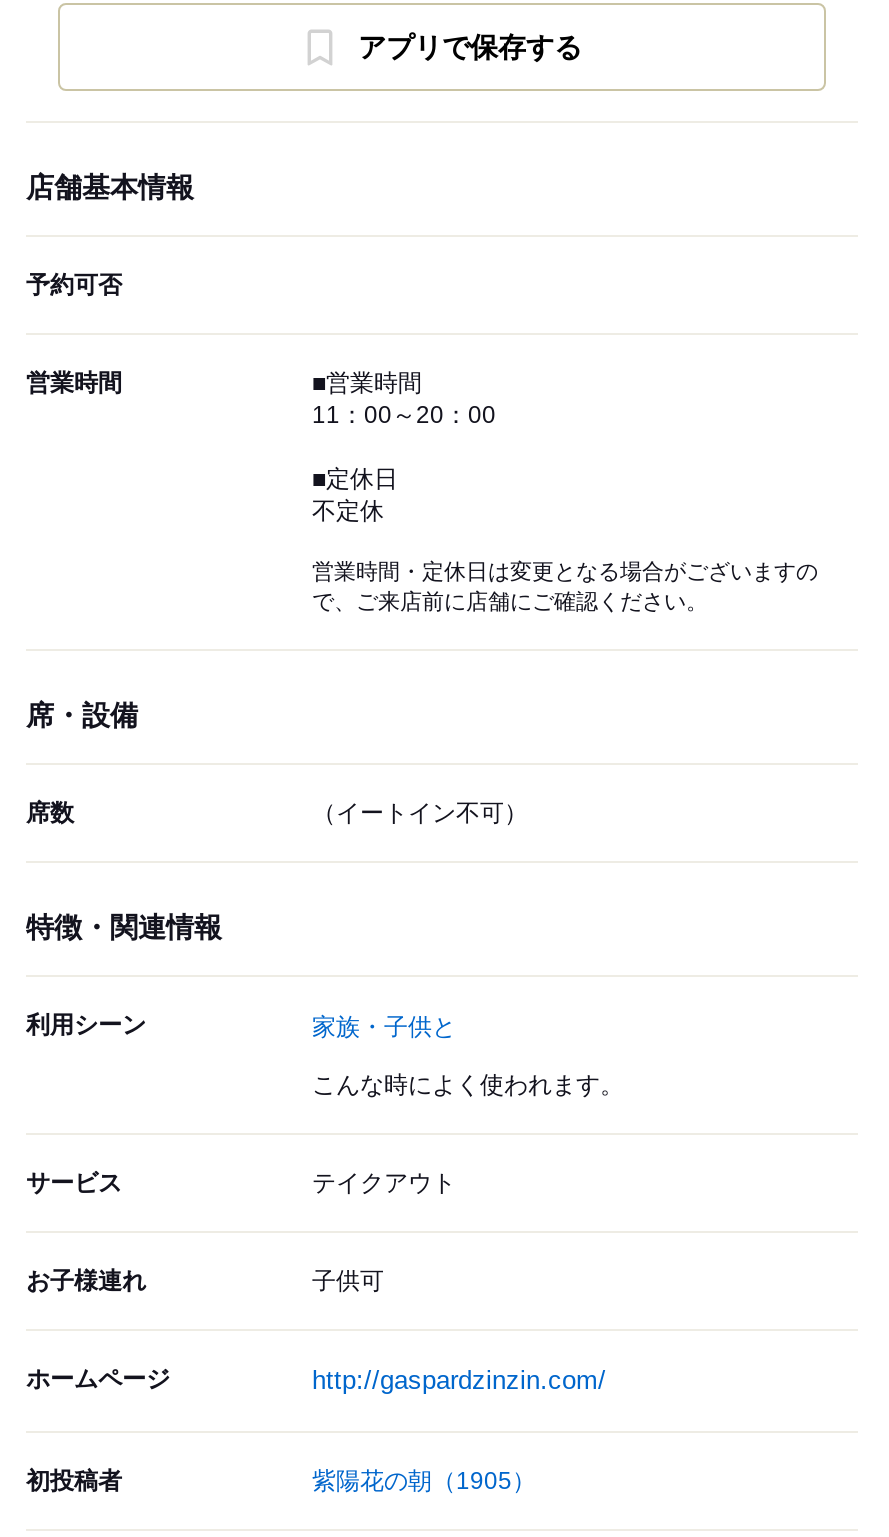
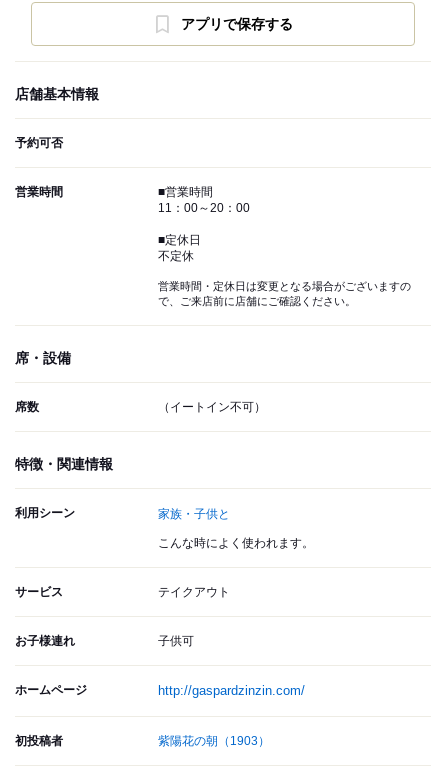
- 紫陽花の朝（1905）
+ 紫陽花の朝（1903）
